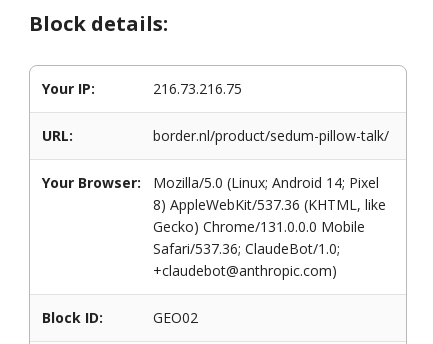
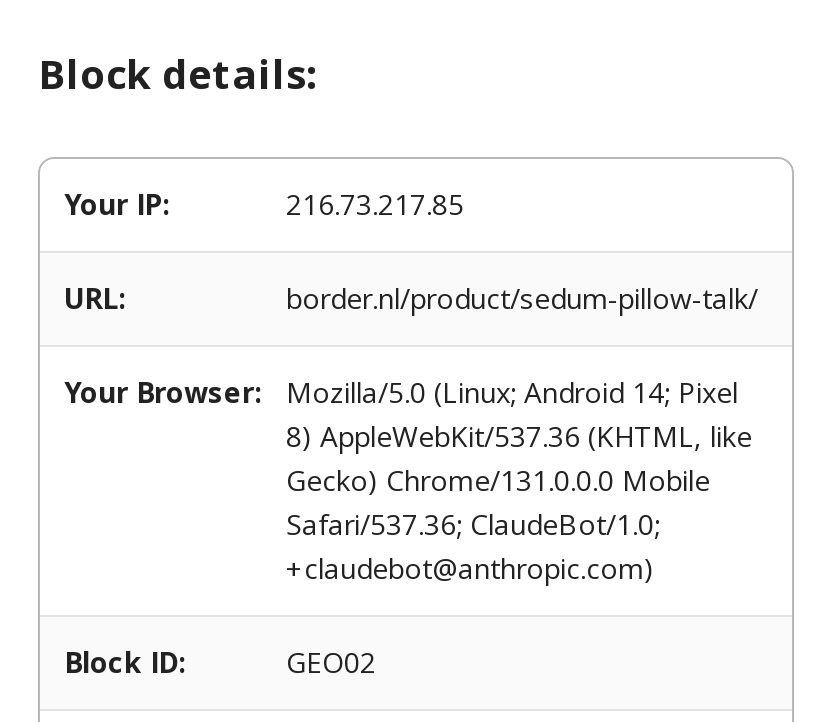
- 216.73.216.75
+ 216.73.217.85
